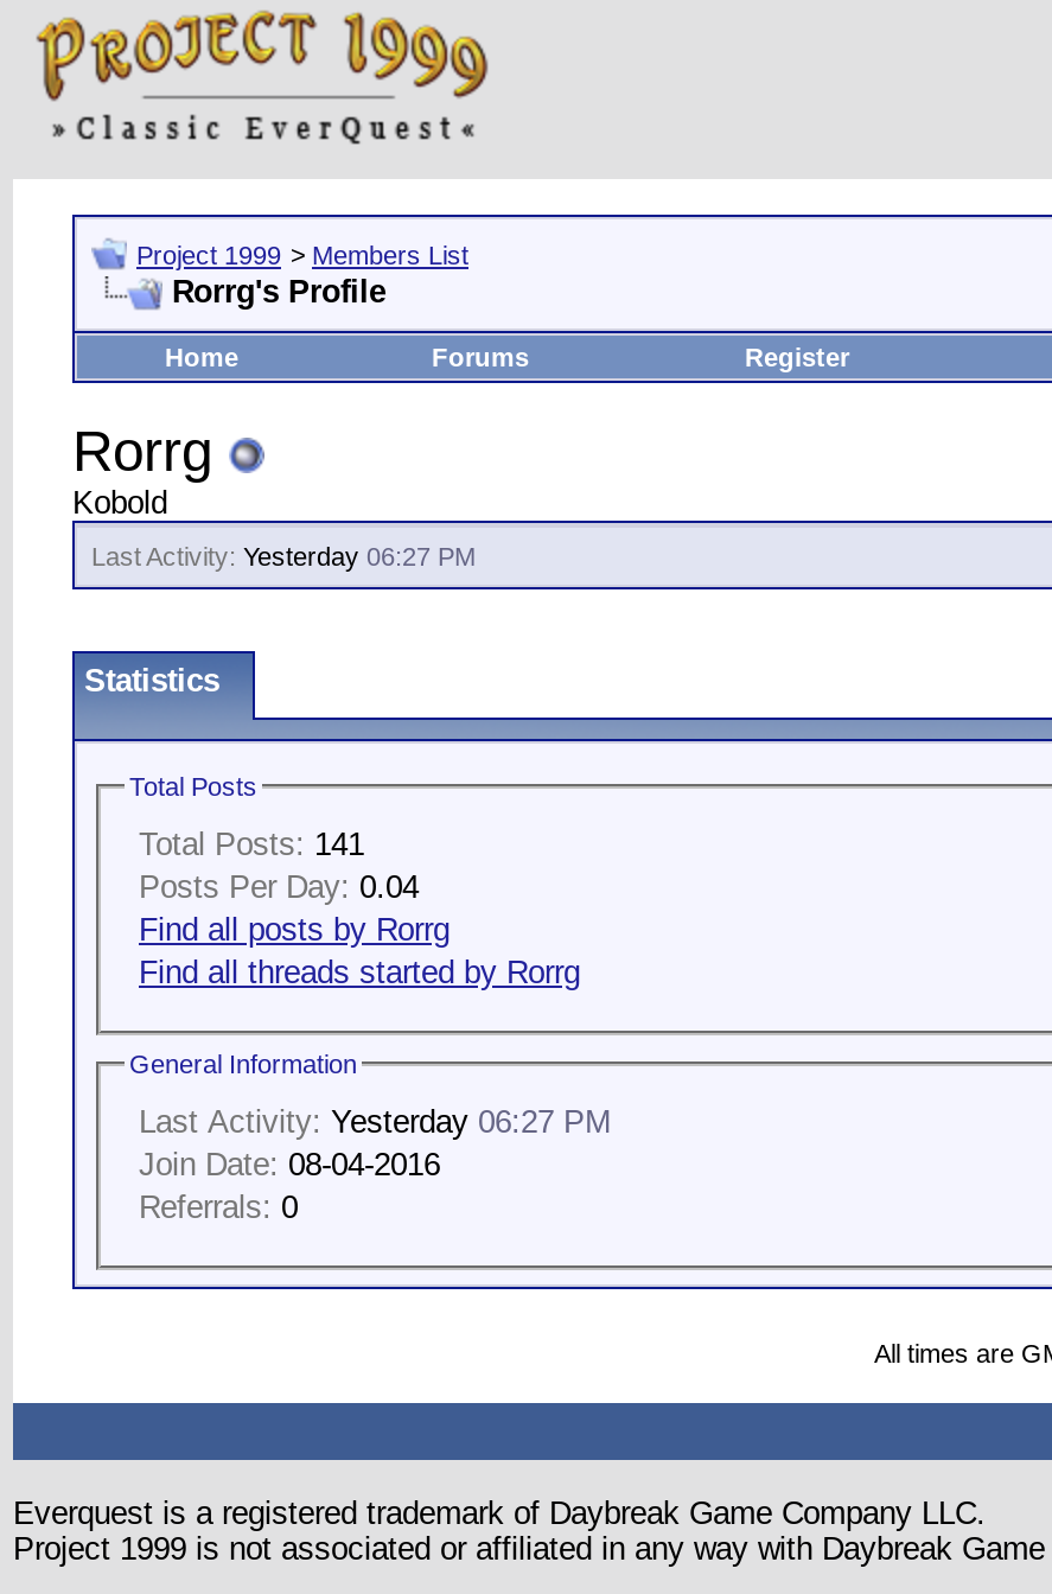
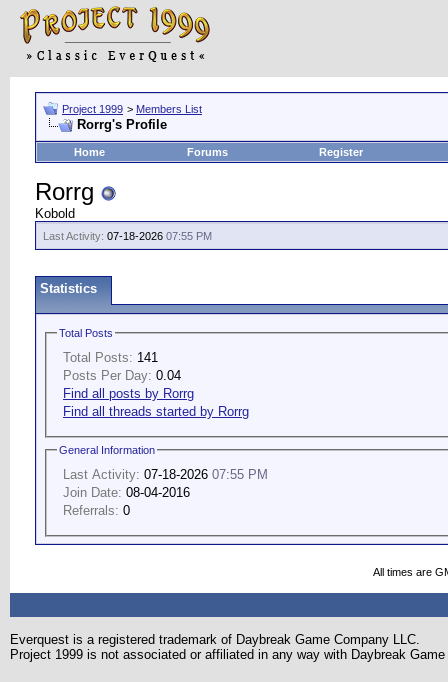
- Last Activity: Yesterday 06:27 PM
+ Last Activity: 07-18-2026 07:55 PM

- Last Activity: Yesterday 06:27 PM
+ Last Activity: 07-18-2026 07:55 PM
